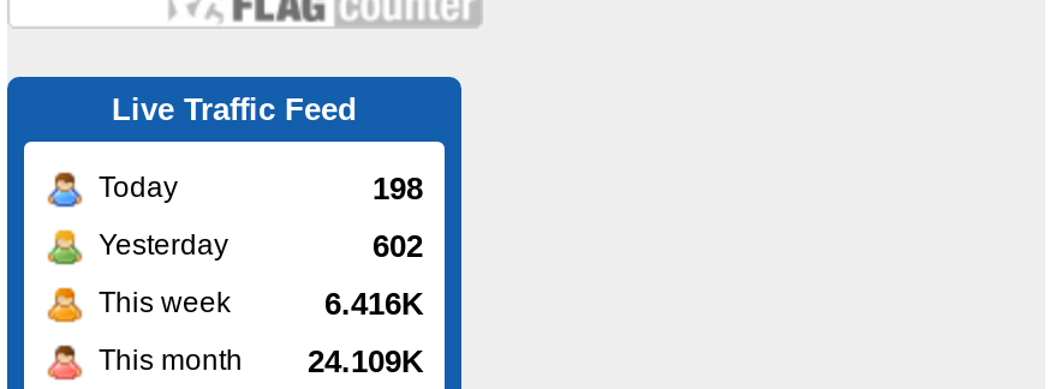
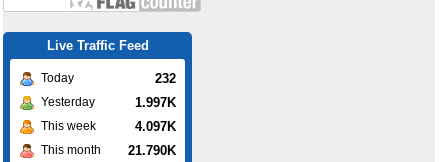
- 198
+ 232

- 602
+ 1.997K

- 6.416K
+ 4.097K

- This month 24.109K
+ This month 21.790K
